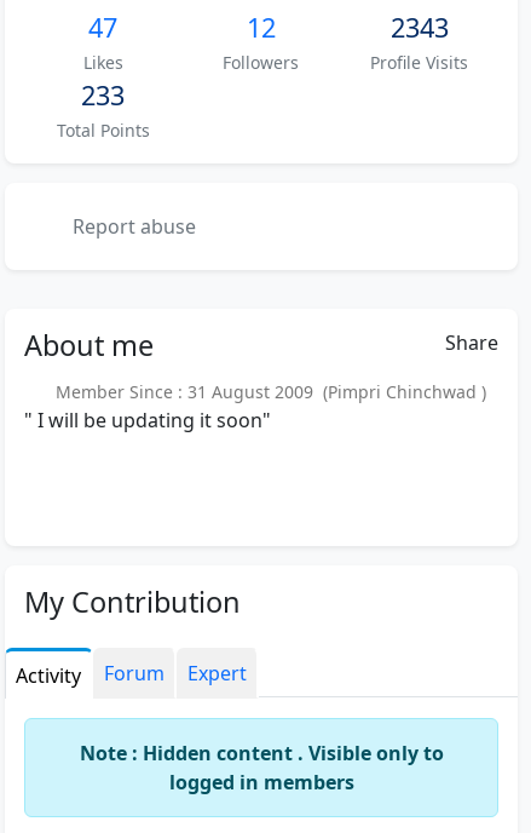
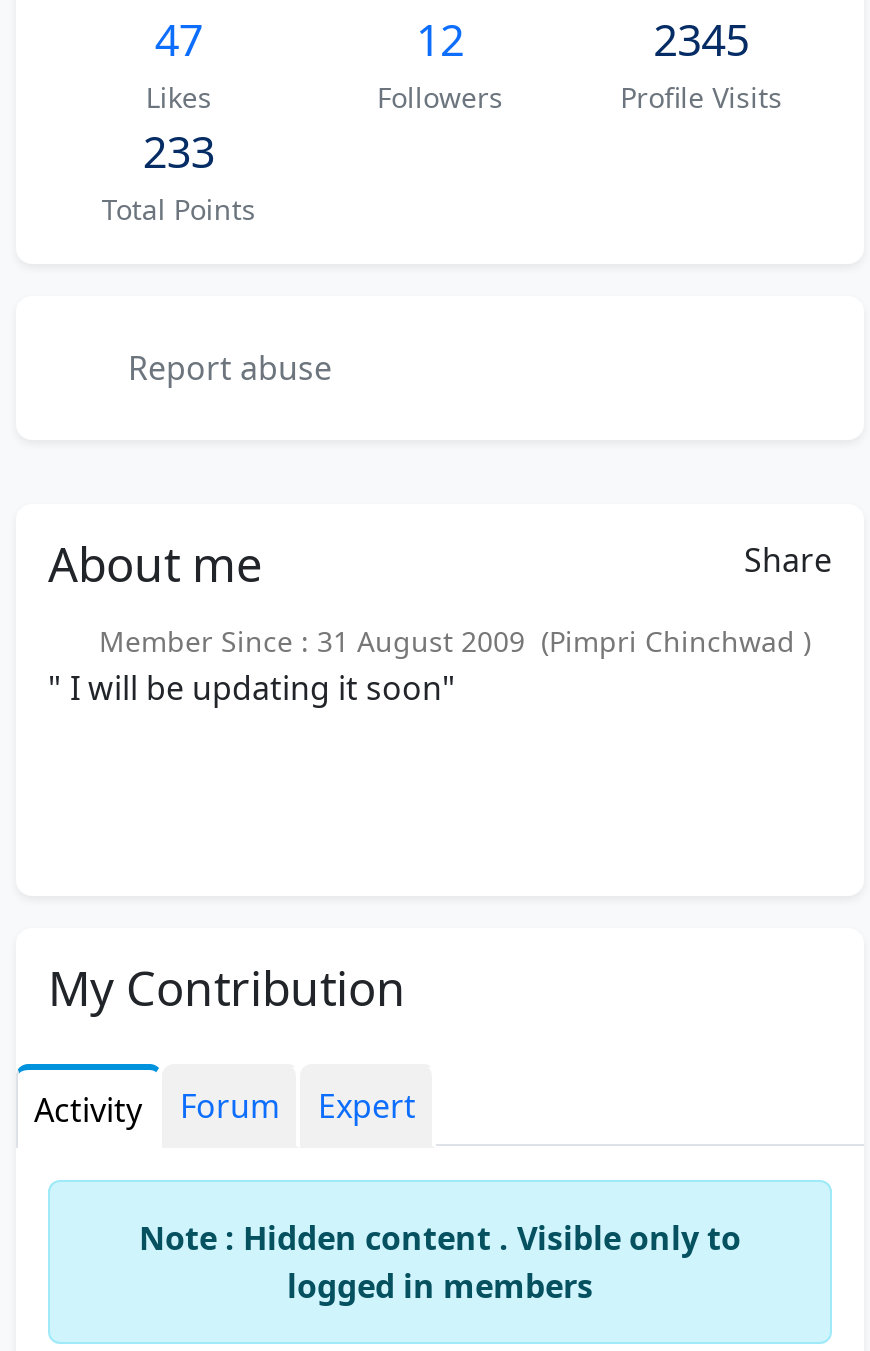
- 2343
+ 2345
